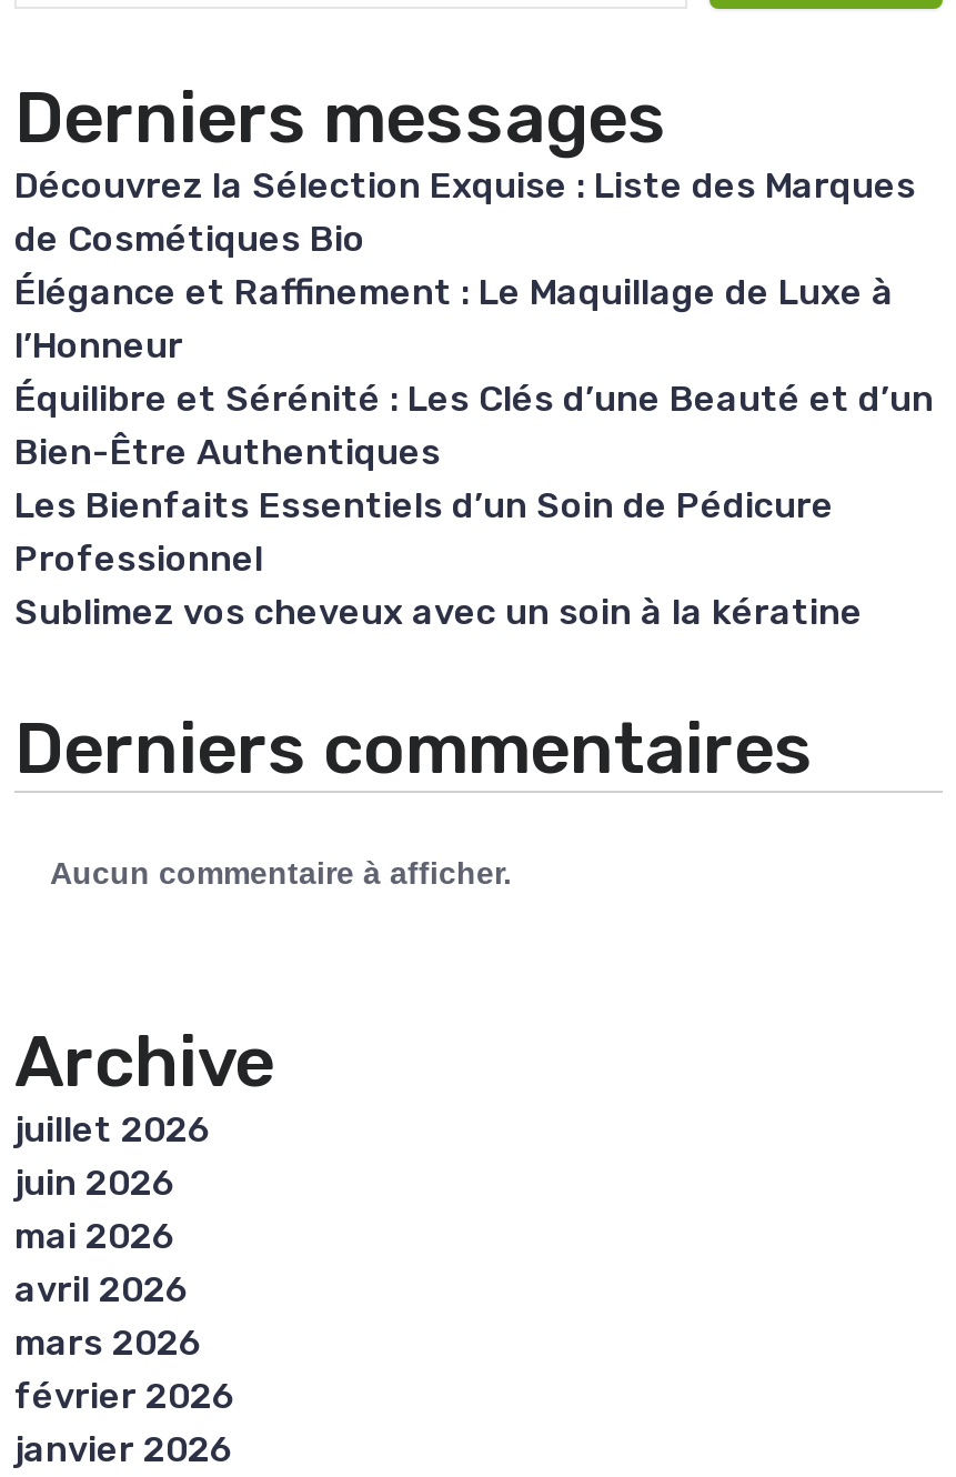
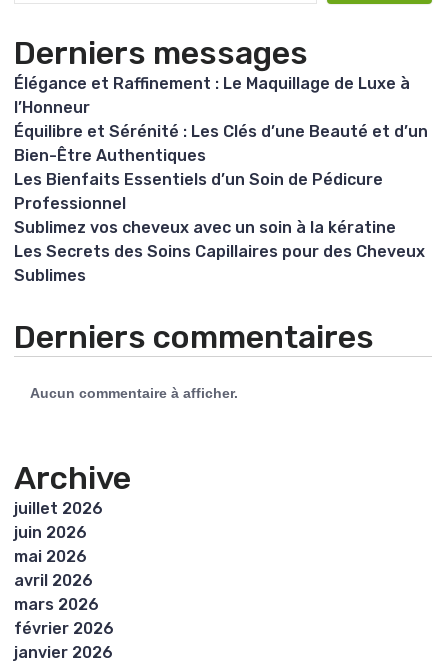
- Découvrez la Sélection Exquise : Liste des Marques
- de Cosmétiques Bio

moved up: Élégance et Raffinement : Le Maquillage de Luxe à | l’Honneur | Équilibre et Sérénité : Les Clés d’une Beauté et d’un | Bien-Être Authentiques | Les Bienfaits Essentiels d’un Soin de Pédicure | Professionnel | Sublimez vos cheveux avec un soin à la kératine

+ Les Secrets des Soins Capillaires pour des Cheveux
+ Sublimes
